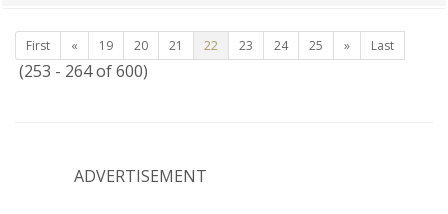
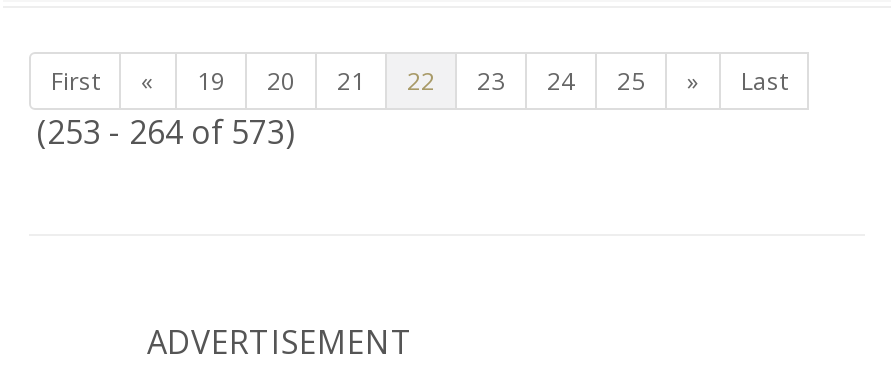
- (253 - 264 of 600)
+ (253 - 264 of 573)
